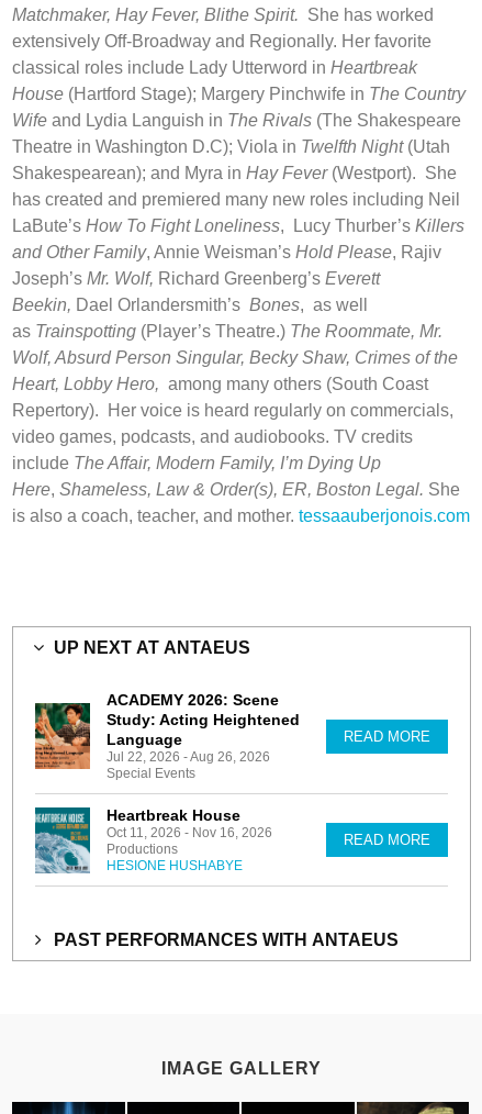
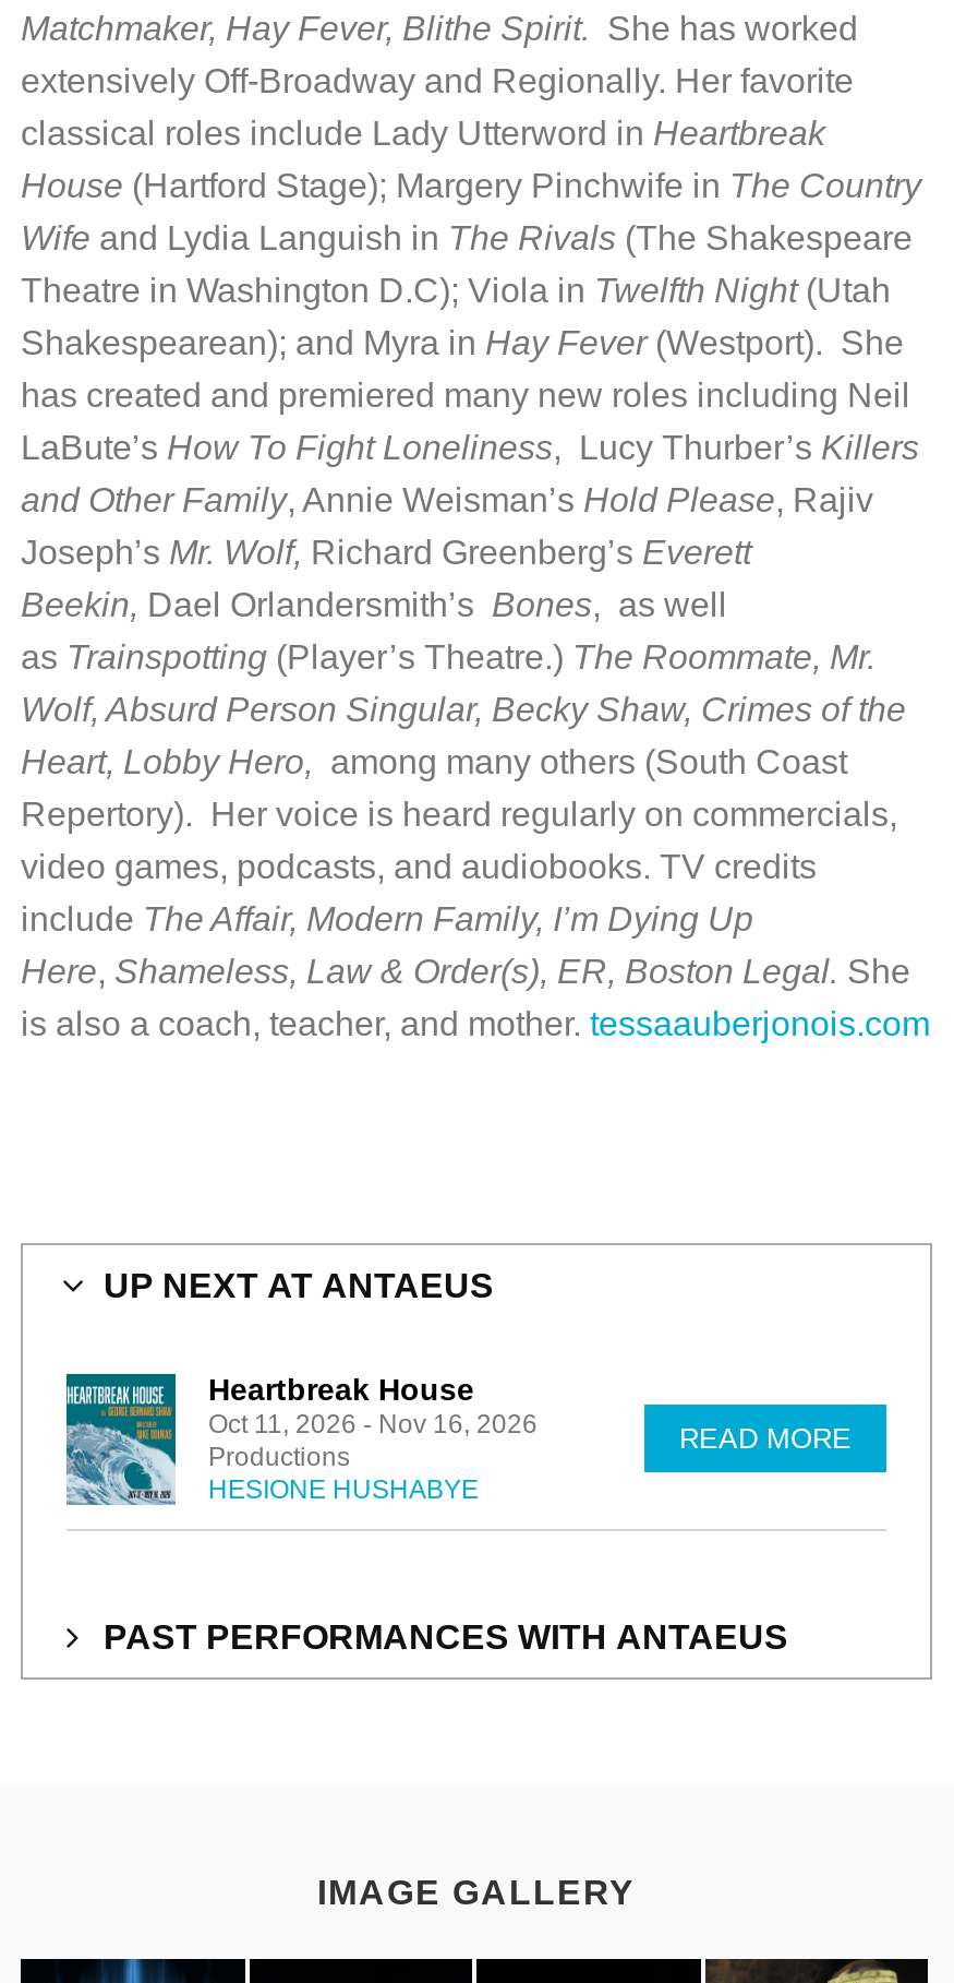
- [image]
- ACADEMY 2026: Scene
- Study: Acting Heightened
- Language
- Jul 22, 2026 - Aug 26, 2026
- Special Events

- READ MORE
